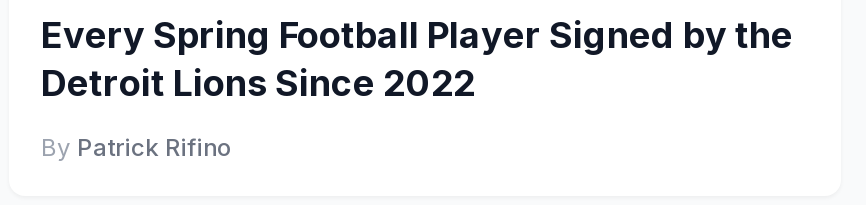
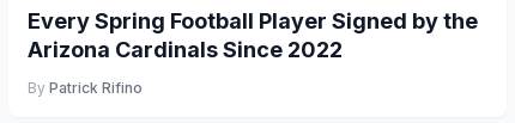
- Detroit Lions Since 2022
+ Arizona Cardinals Since 2022
